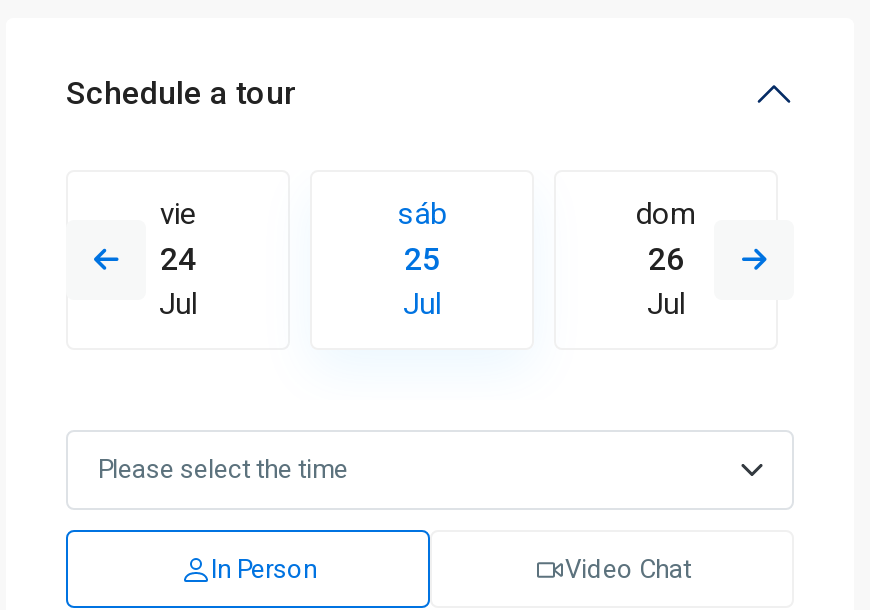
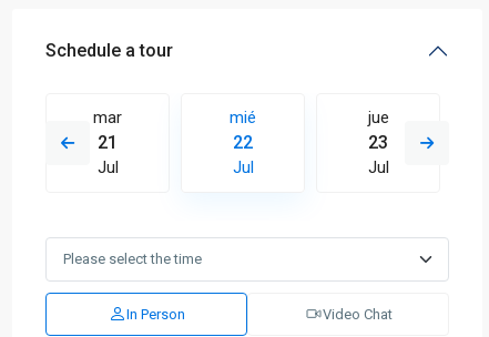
- vie
- 24
+ mar
+ 21

- sáb
- 25
+ mié
+ 22

- dom
- 26
+ jue
+ 23
